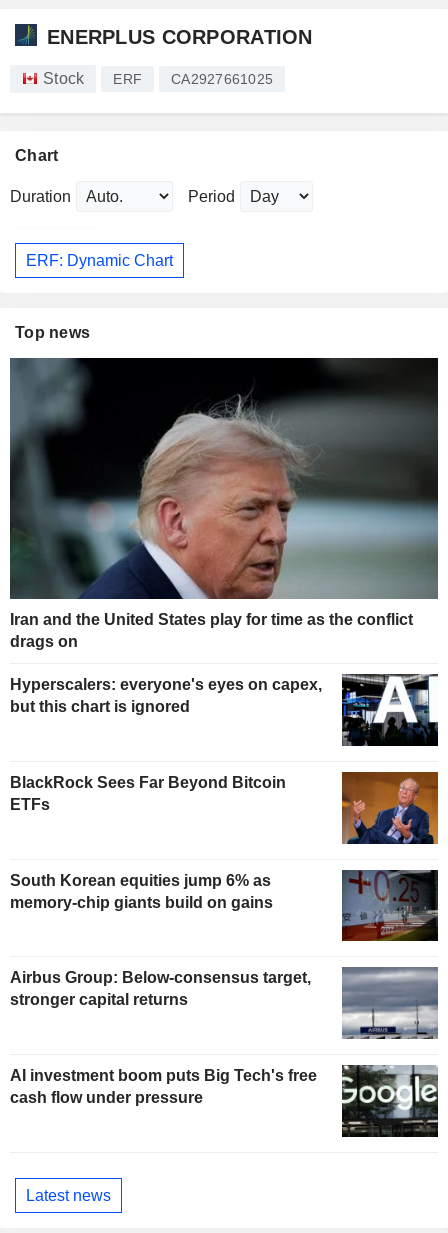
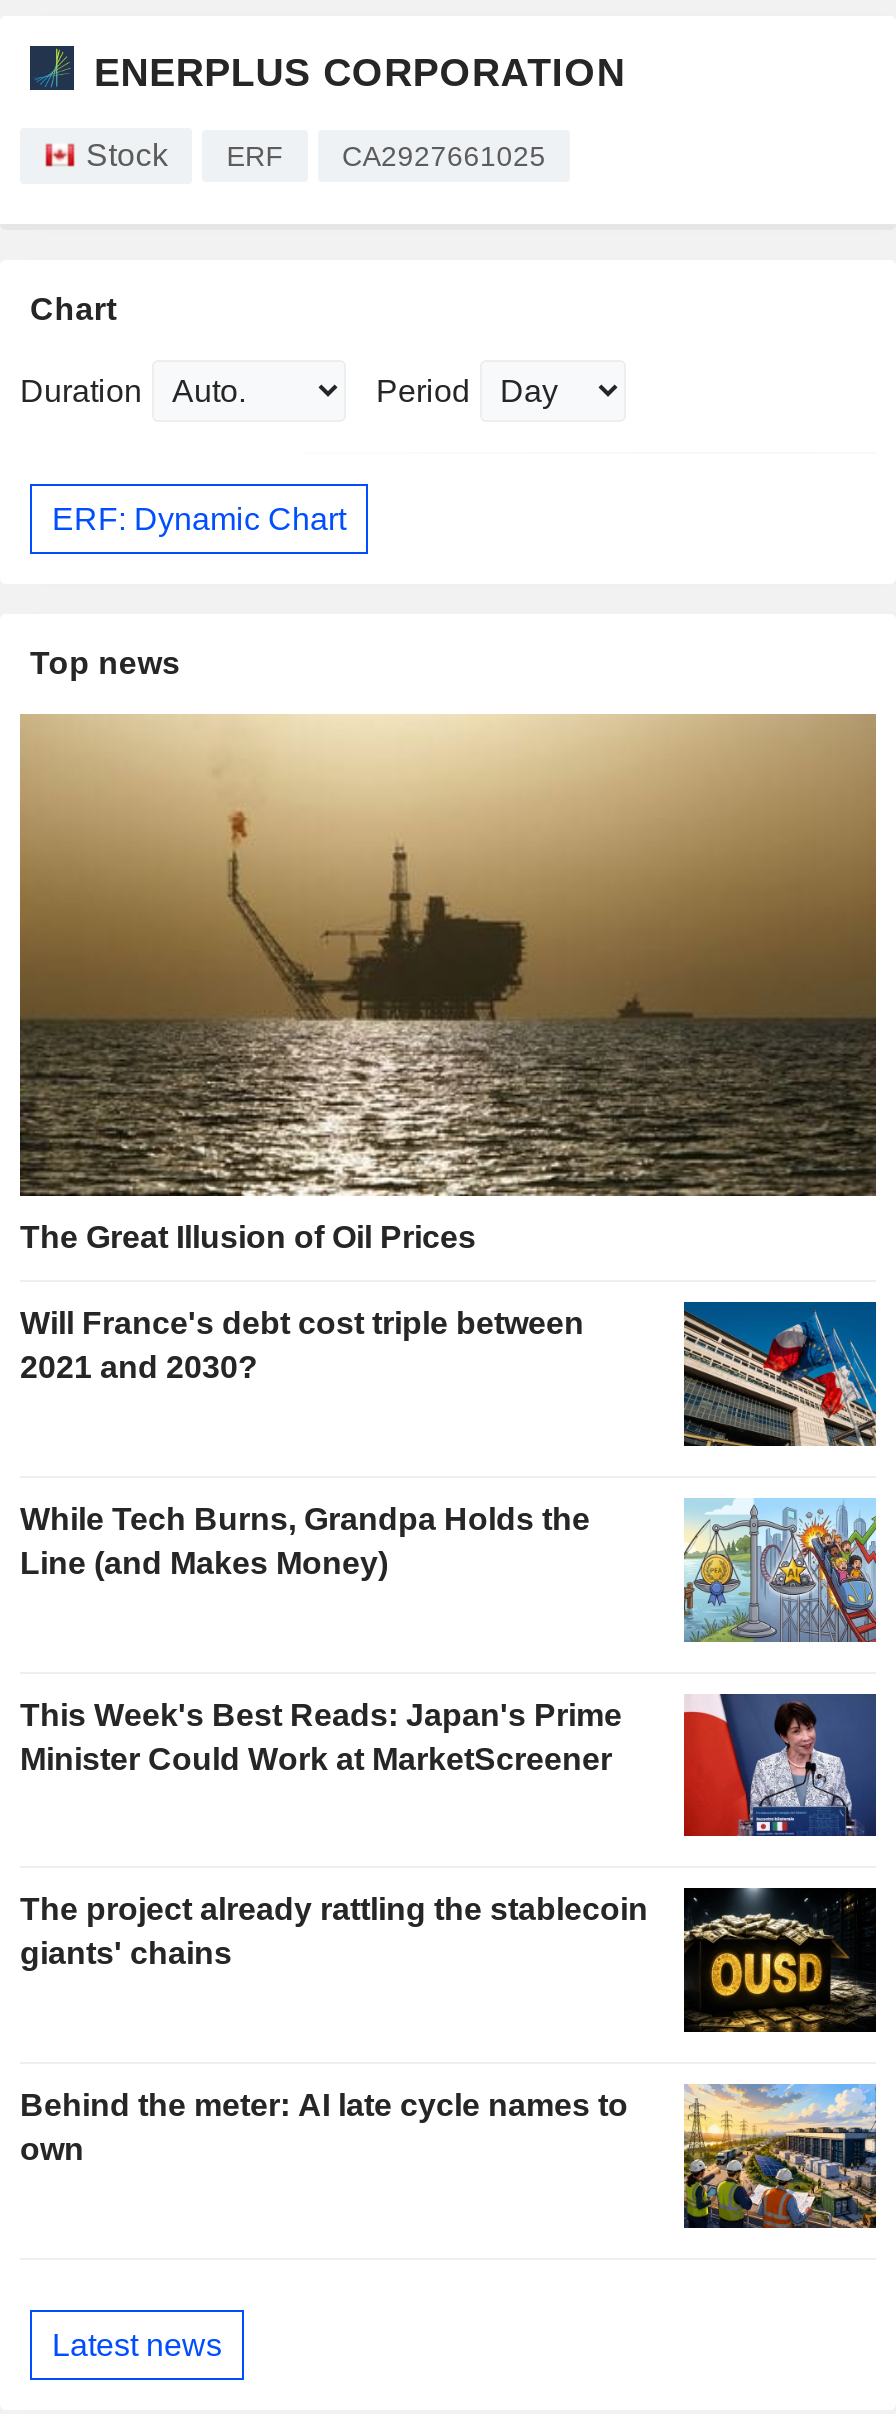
- [image]
- Iran and the United States play for time as the conflict
- drags on
+ [image]
+ The Great Illusion of Oil Prices

- Hyperscalers: everyone's eyes on capex,
- but this chart is ignored
+ Will France's debt cost triple between
+ 2021 and 2030?

- [image]
+ [image]

- BlackRock Sees Far Beyond Bitcoin
- ETFs
+ While Tech Burns, Grandpa Holds the
+ Line (and Makes Money)

- [image]
+ [image]

- South Korean equities jump 6% as
- memory-chip giants build on gains
+ This Week's Best Reads: Japan's Prime
+ Minister Could Work at MarketScreener

- [image]
+ [image]

- [image]
- Airbus Group: Below-consensus target,
- stronger capital returns
+ [image]
+ The project already rattling the stablecoin
+ giants' chains

- [image]
- AI investment boom puts Big Tech's free
- cash flow under pressure
+ [image]
+ Behind the meter: AI late cycle names to
+ own
